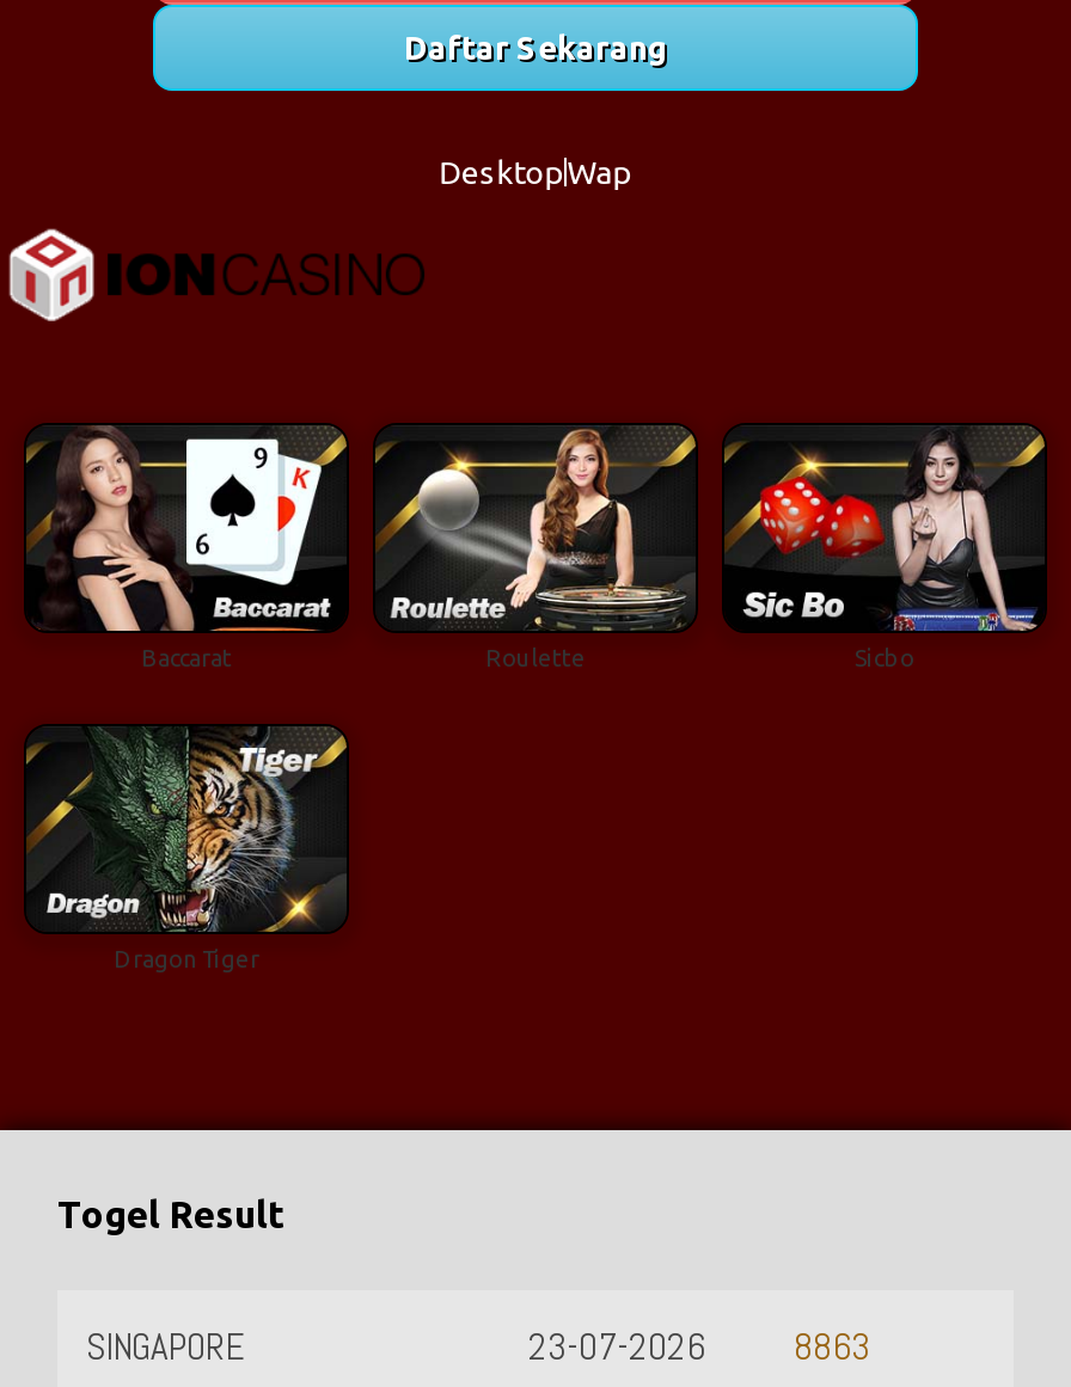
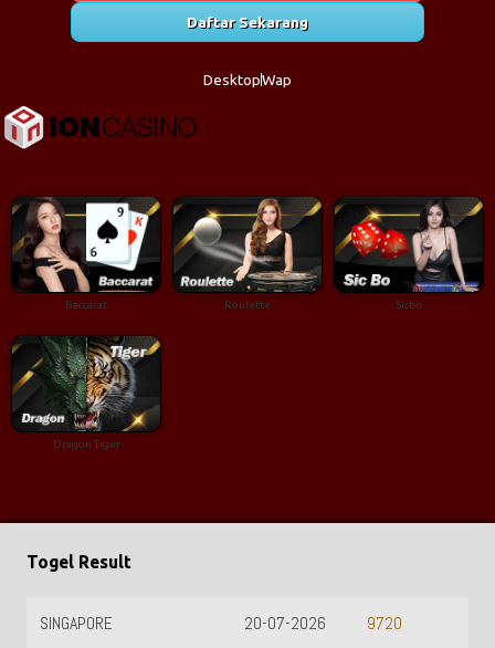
- 23-07-2026
+ 20-07-2026

- 8863
+ 9720
